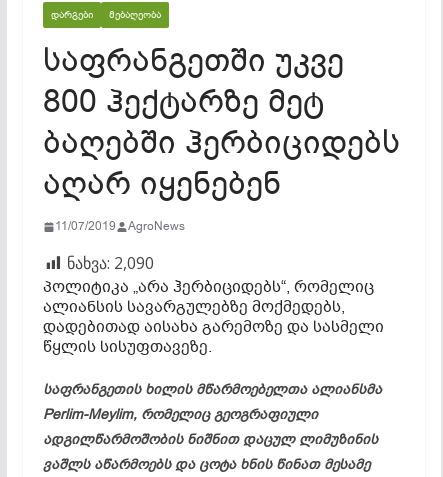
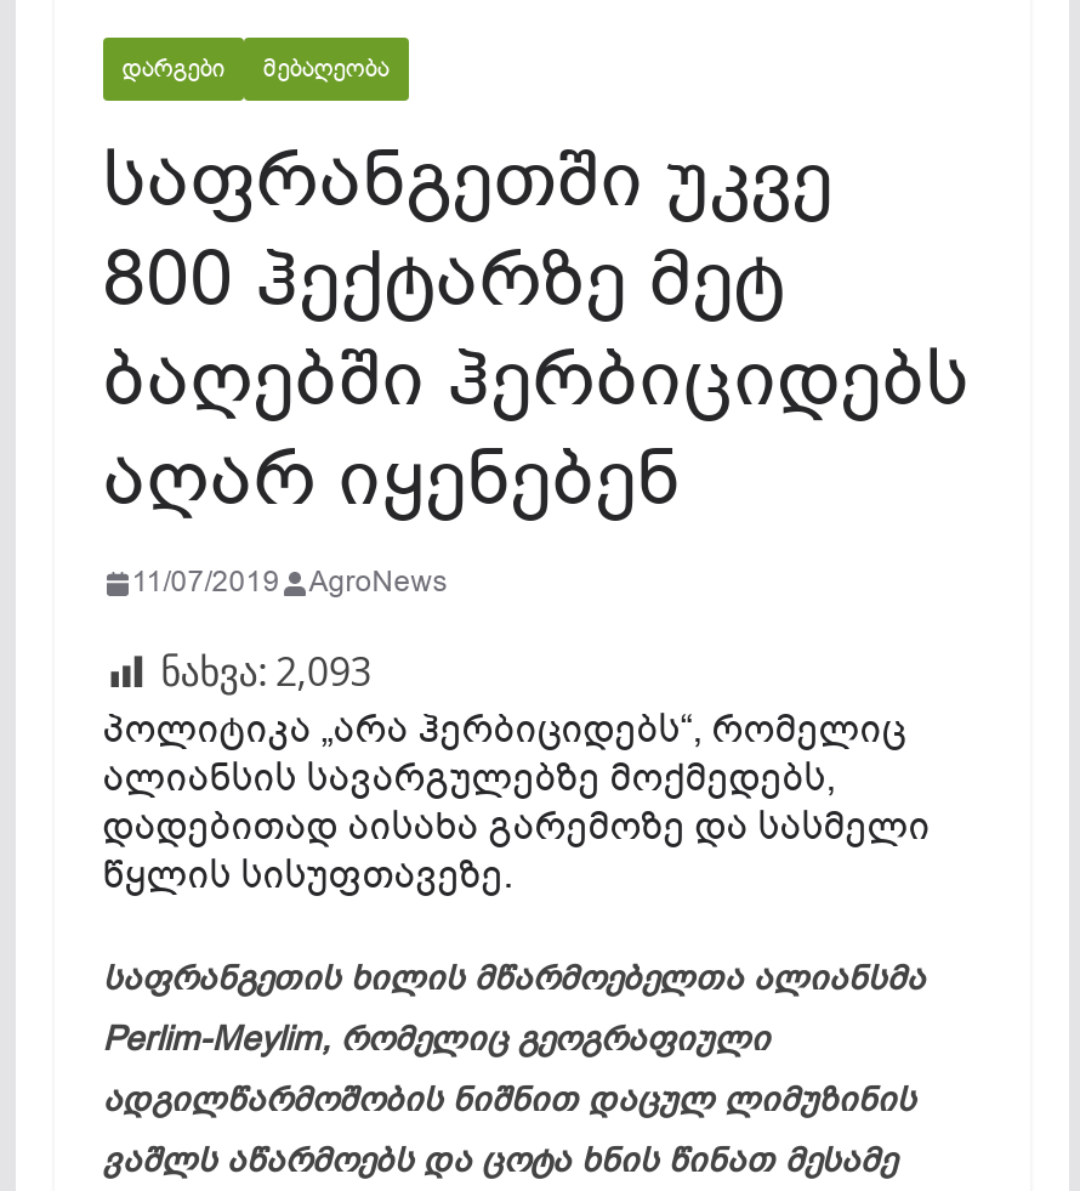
- ნახვა: 2,090
+ ნახვა: 2,093
